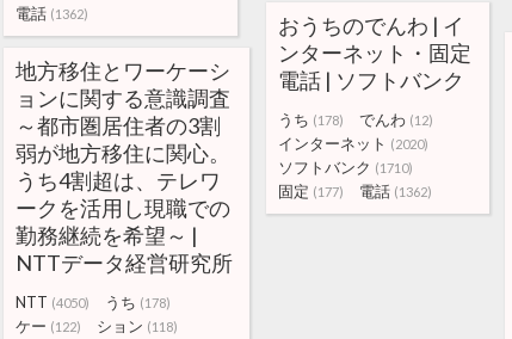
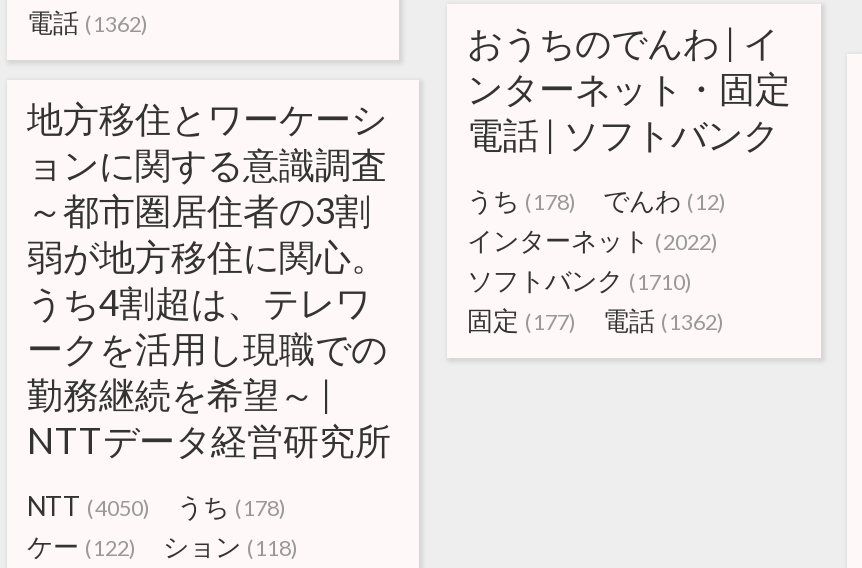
- インターネット (2020)
+ インターネット (2022)
